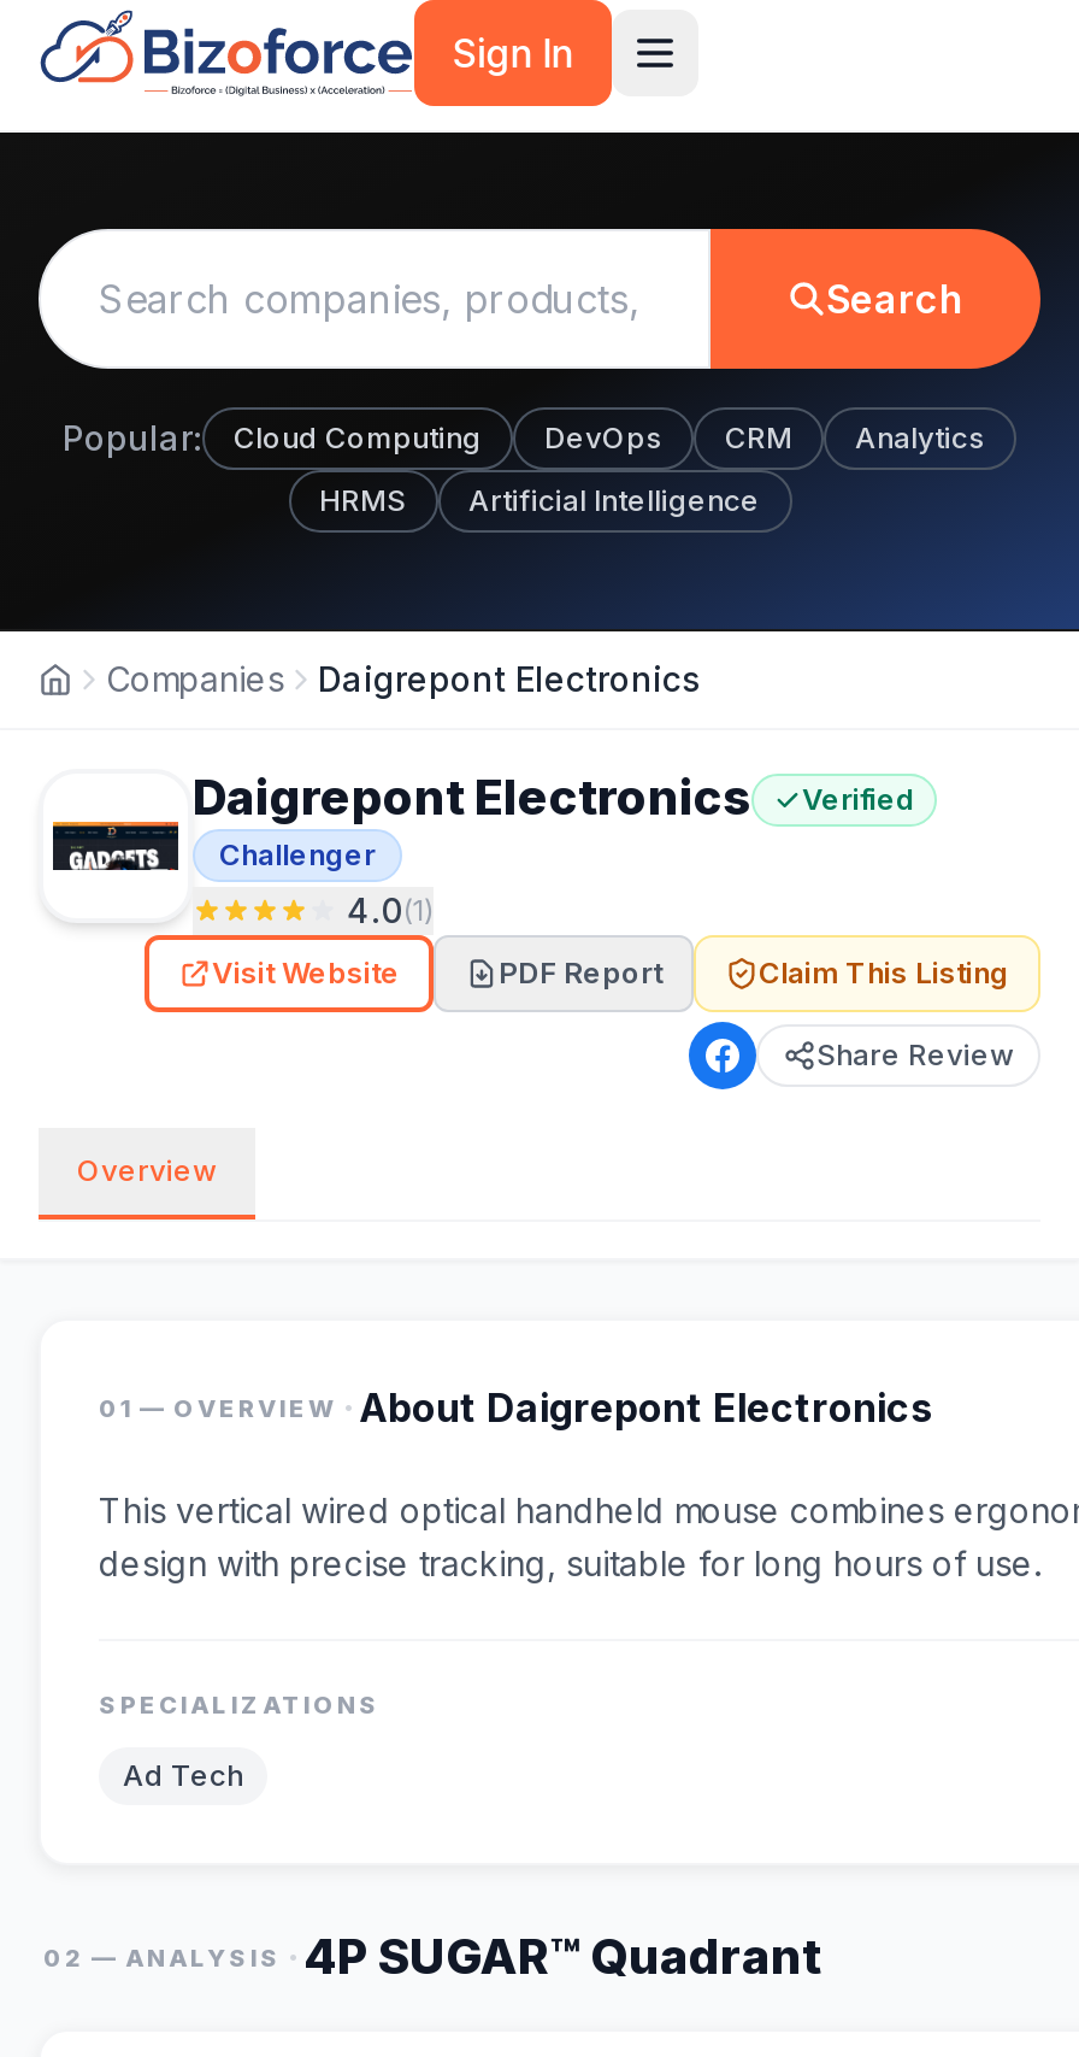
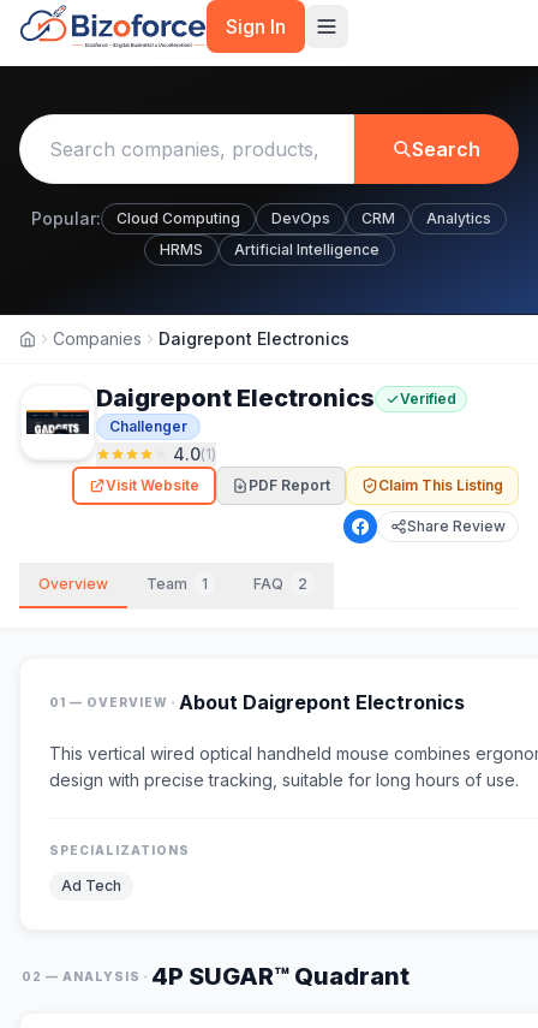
+ Team
+ 1
+ FAQ
+ 2
